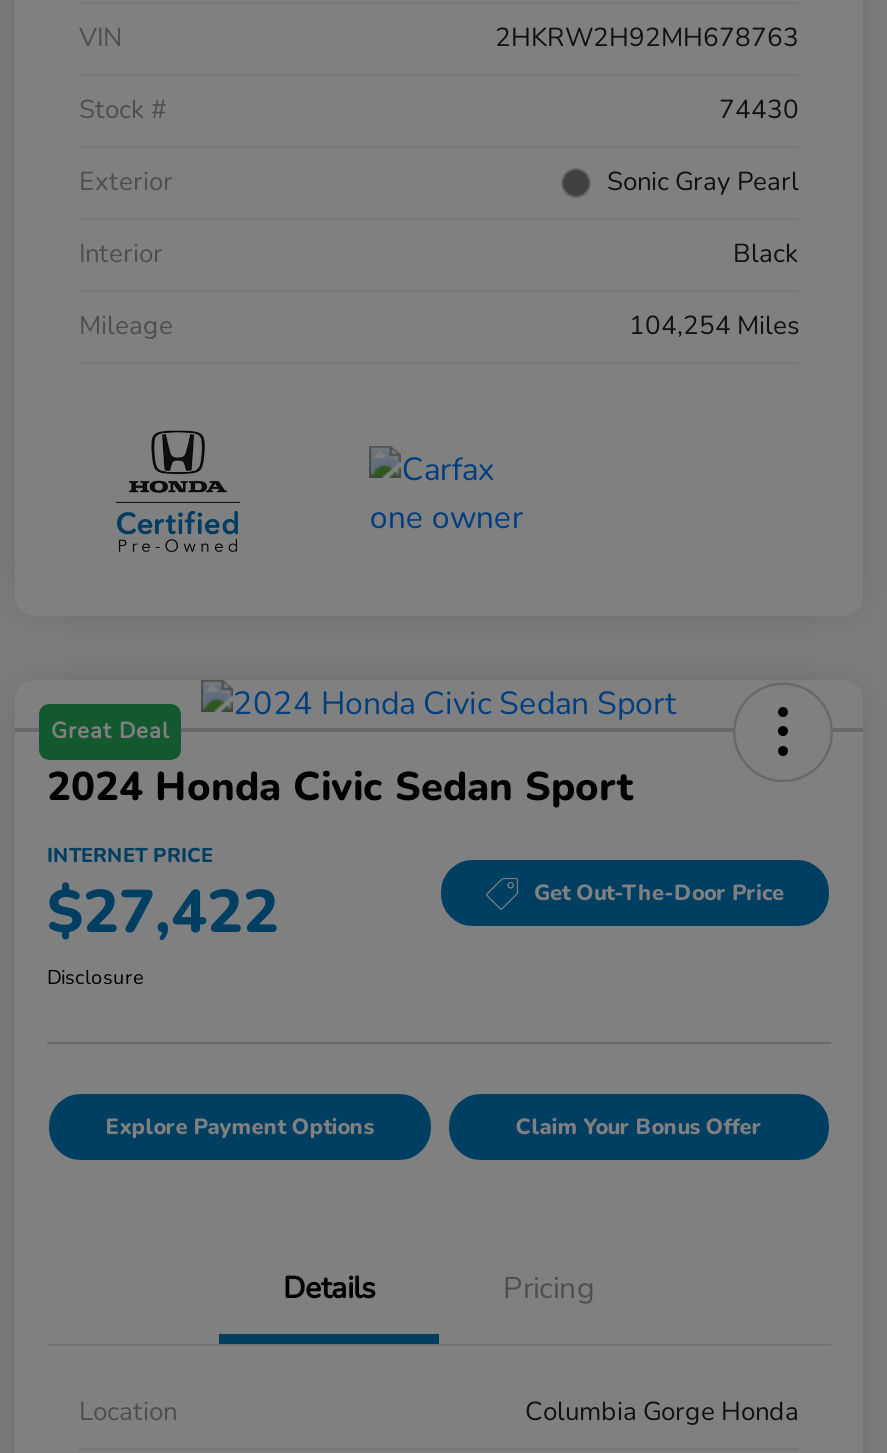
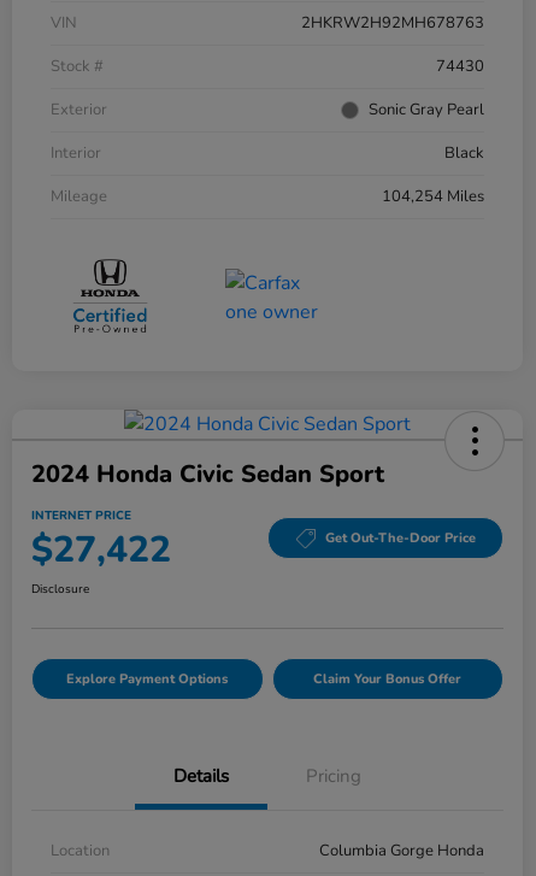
- Great Deal
